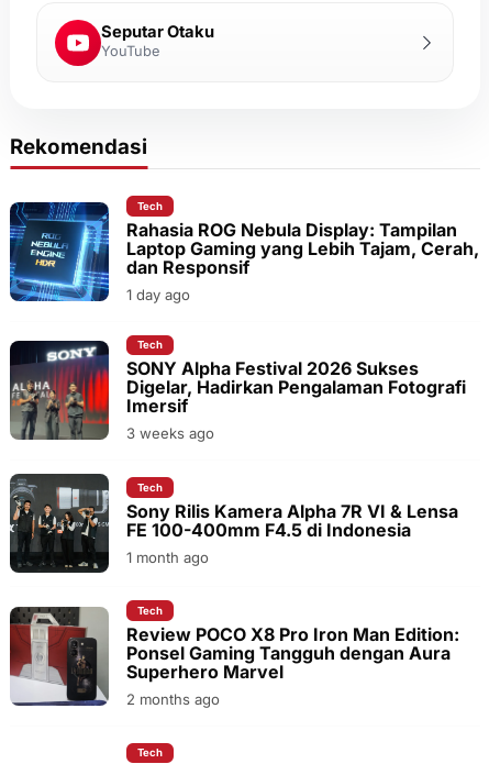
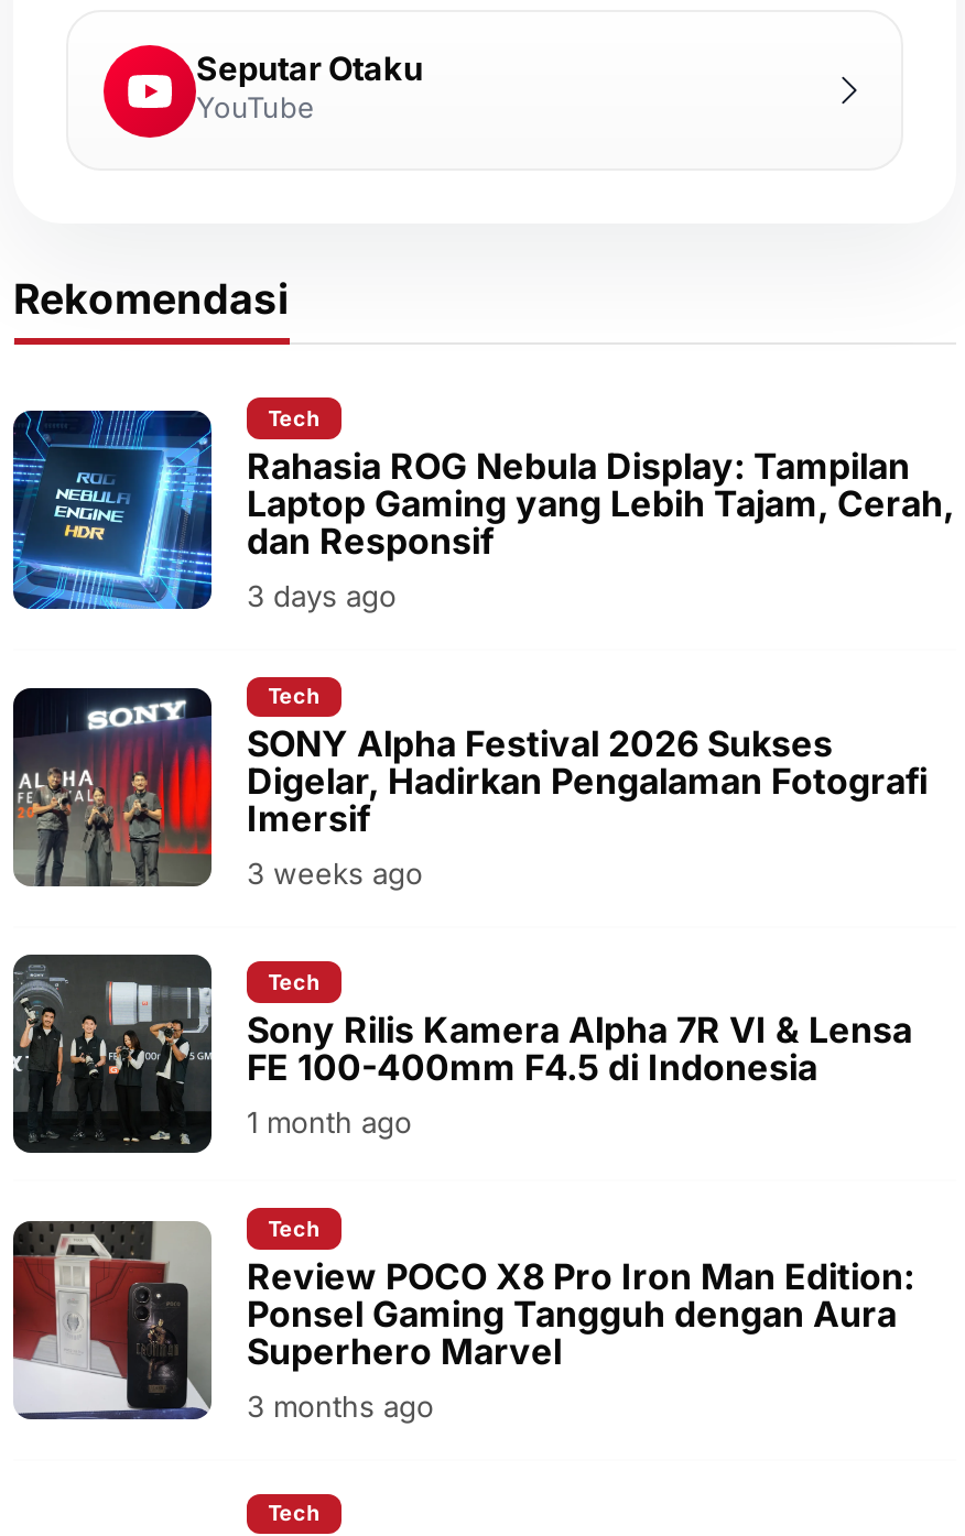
- 1 day ago
+ 3 days ago

- 2 months ago
+ 3 months ago
